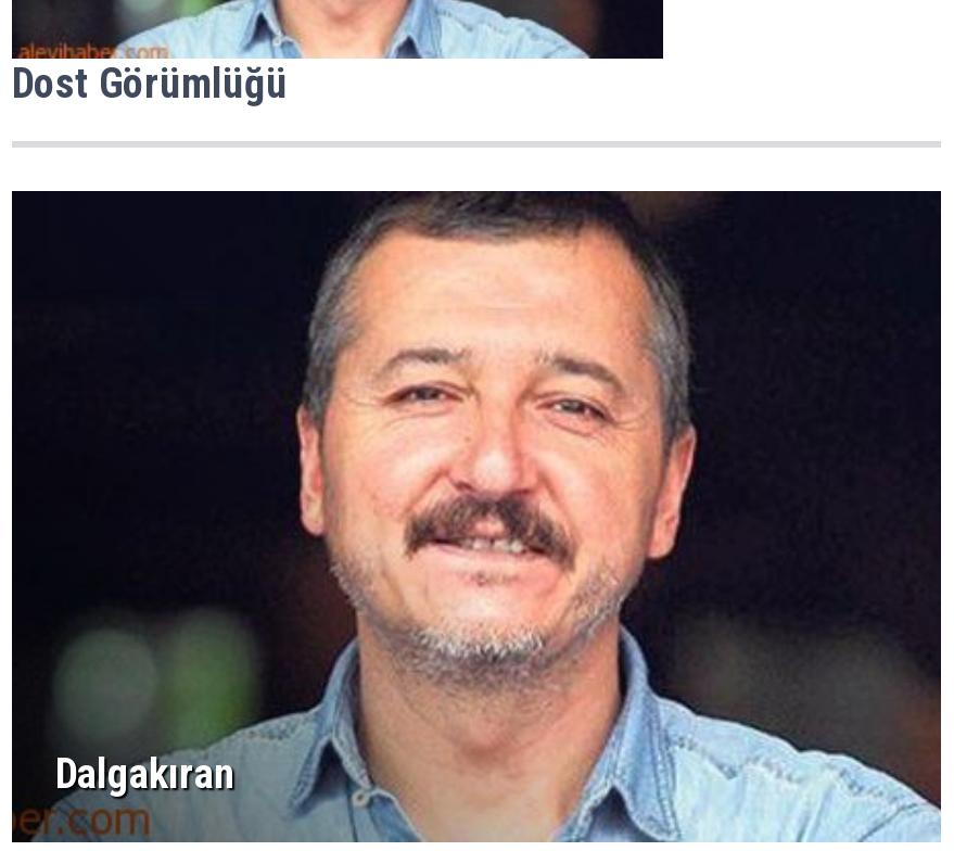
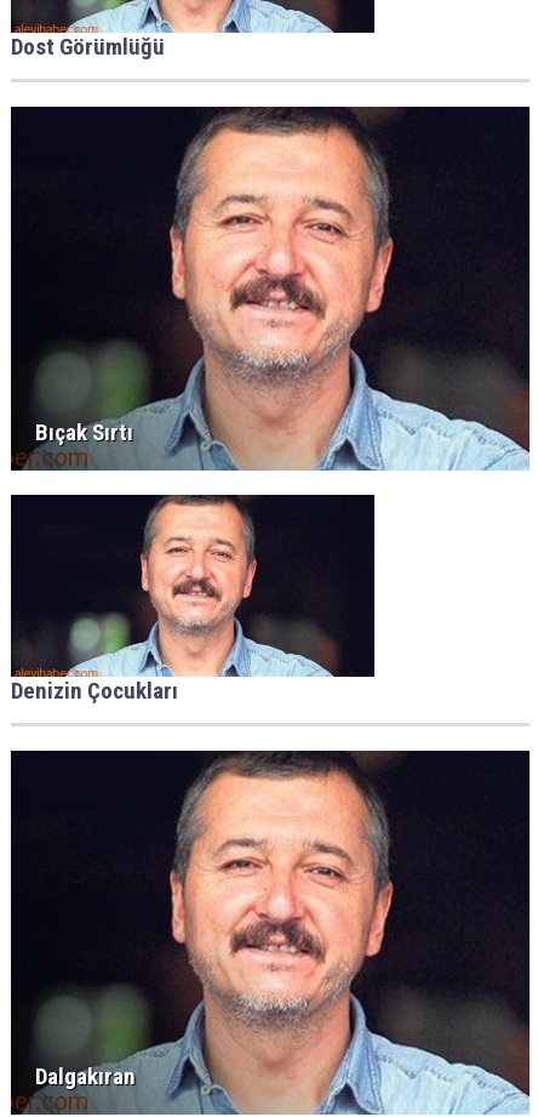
+ [image]
+ Denizin Çocukları

+ Bıçak Sırtı
